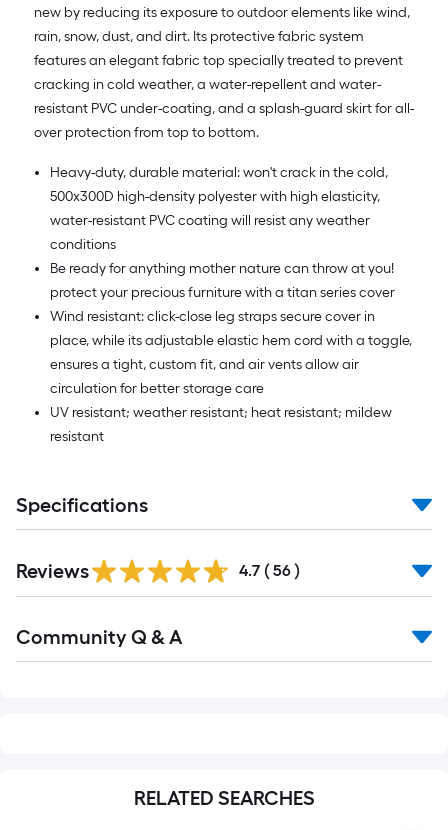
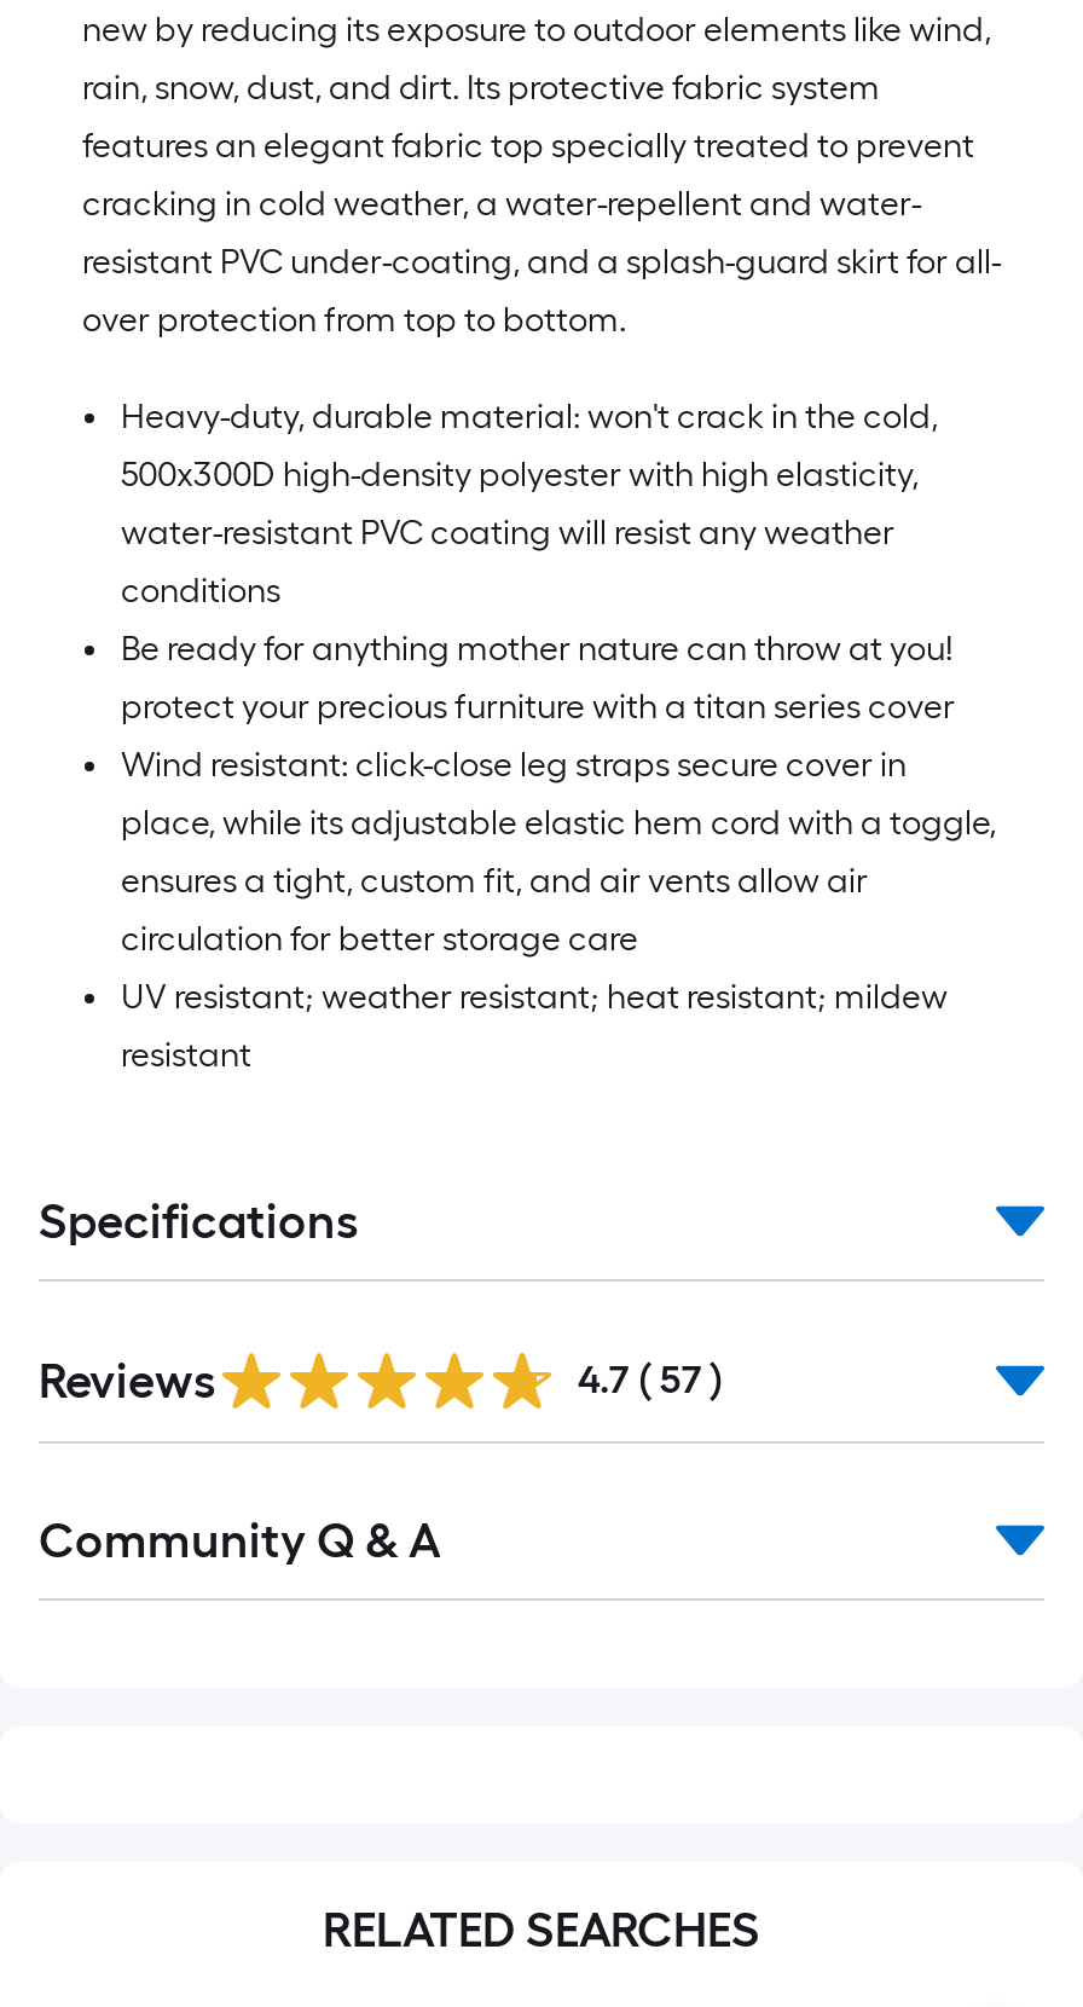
- 4.7 ( 56 )
+ 4.7 ( 57 )
